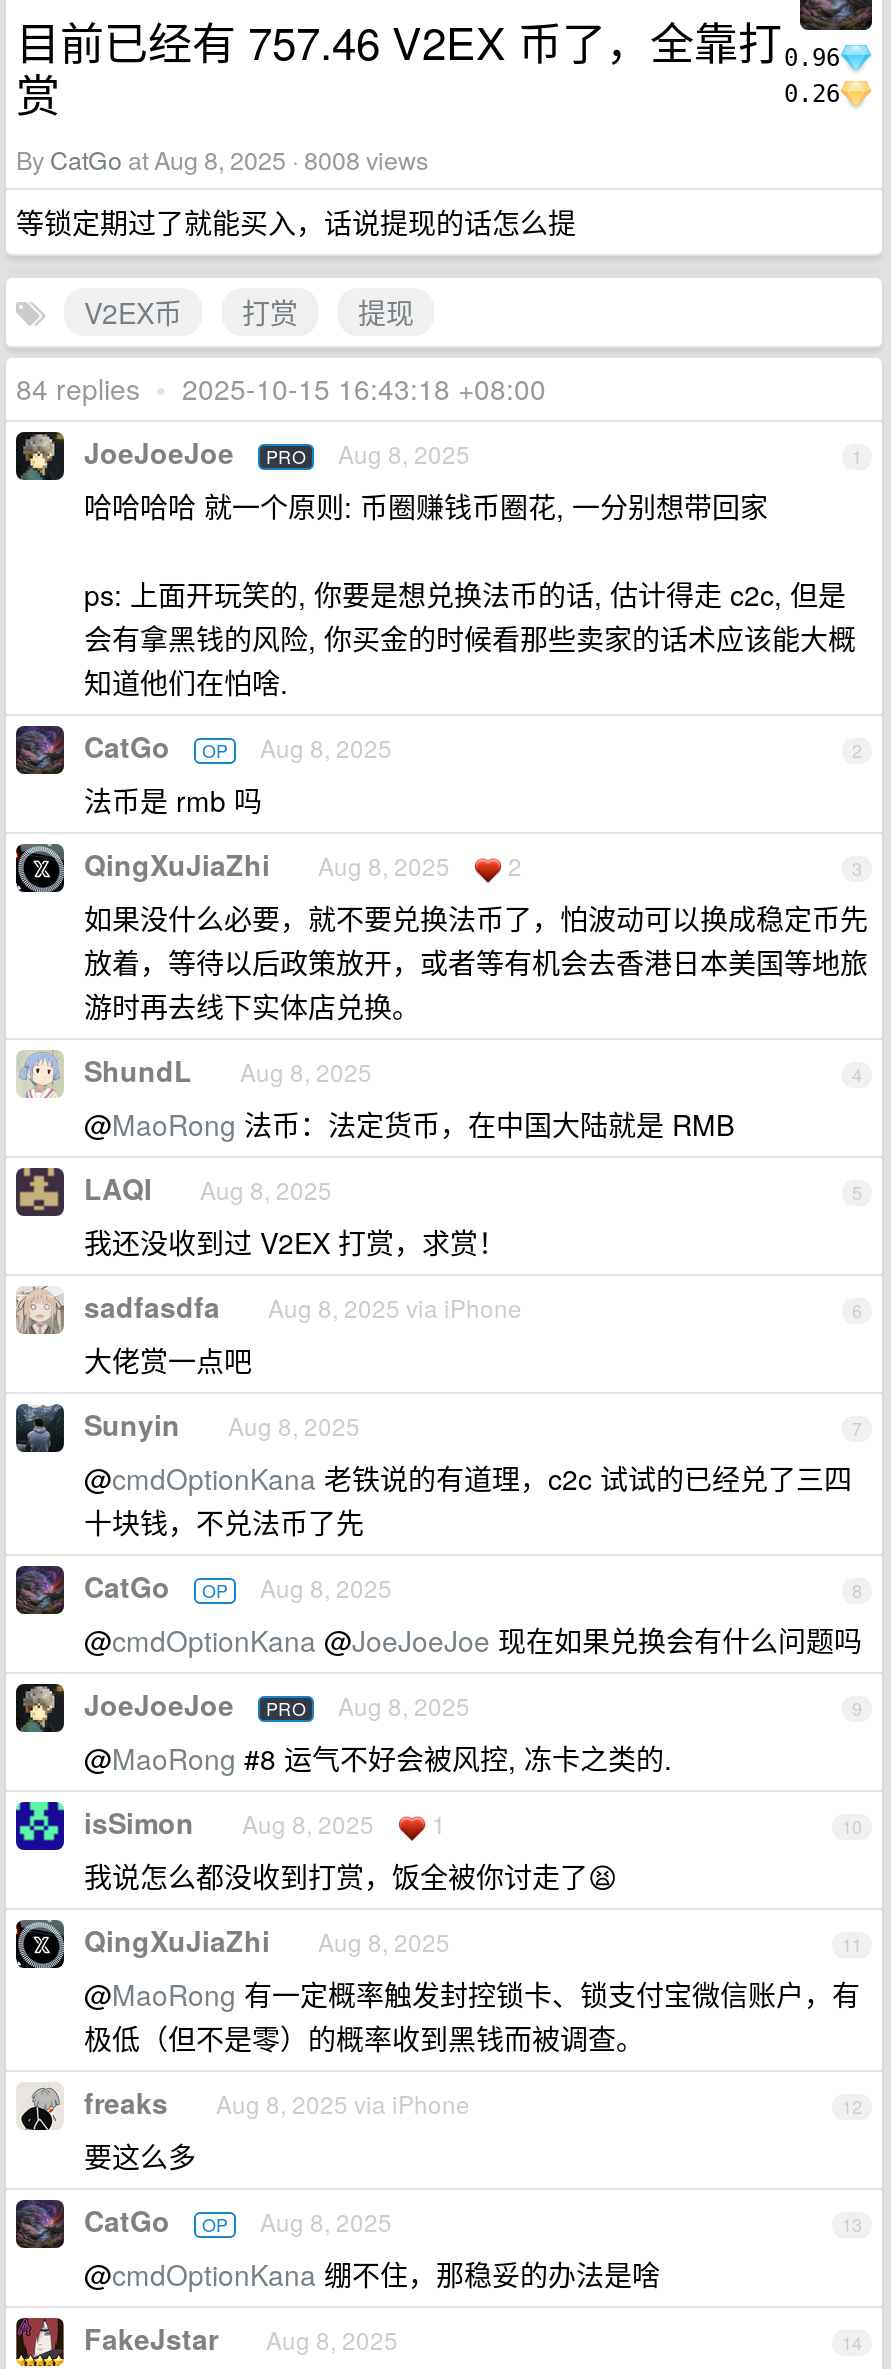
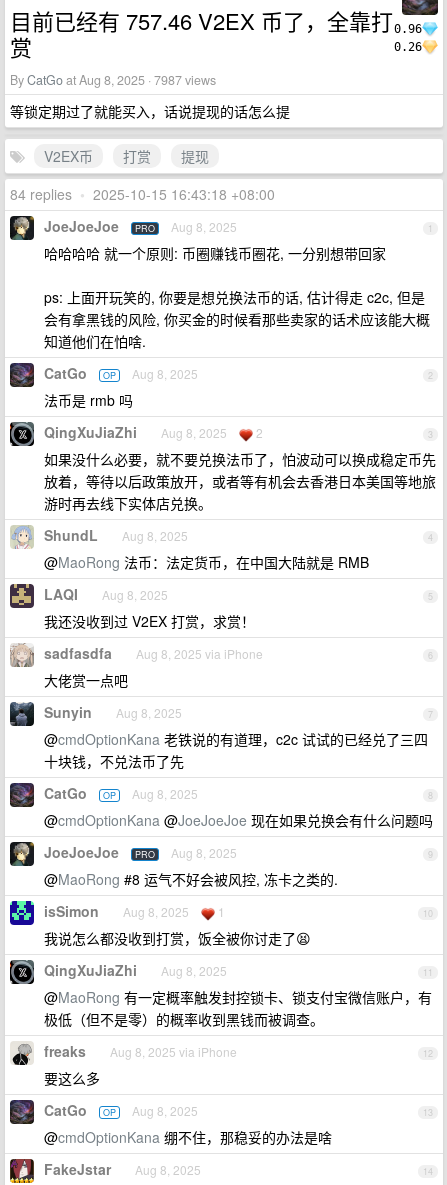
- By CatGo at Aug 8, 2025 · 8008 views
+ By CatGo at Aug 8, 2025 · 7987 views
